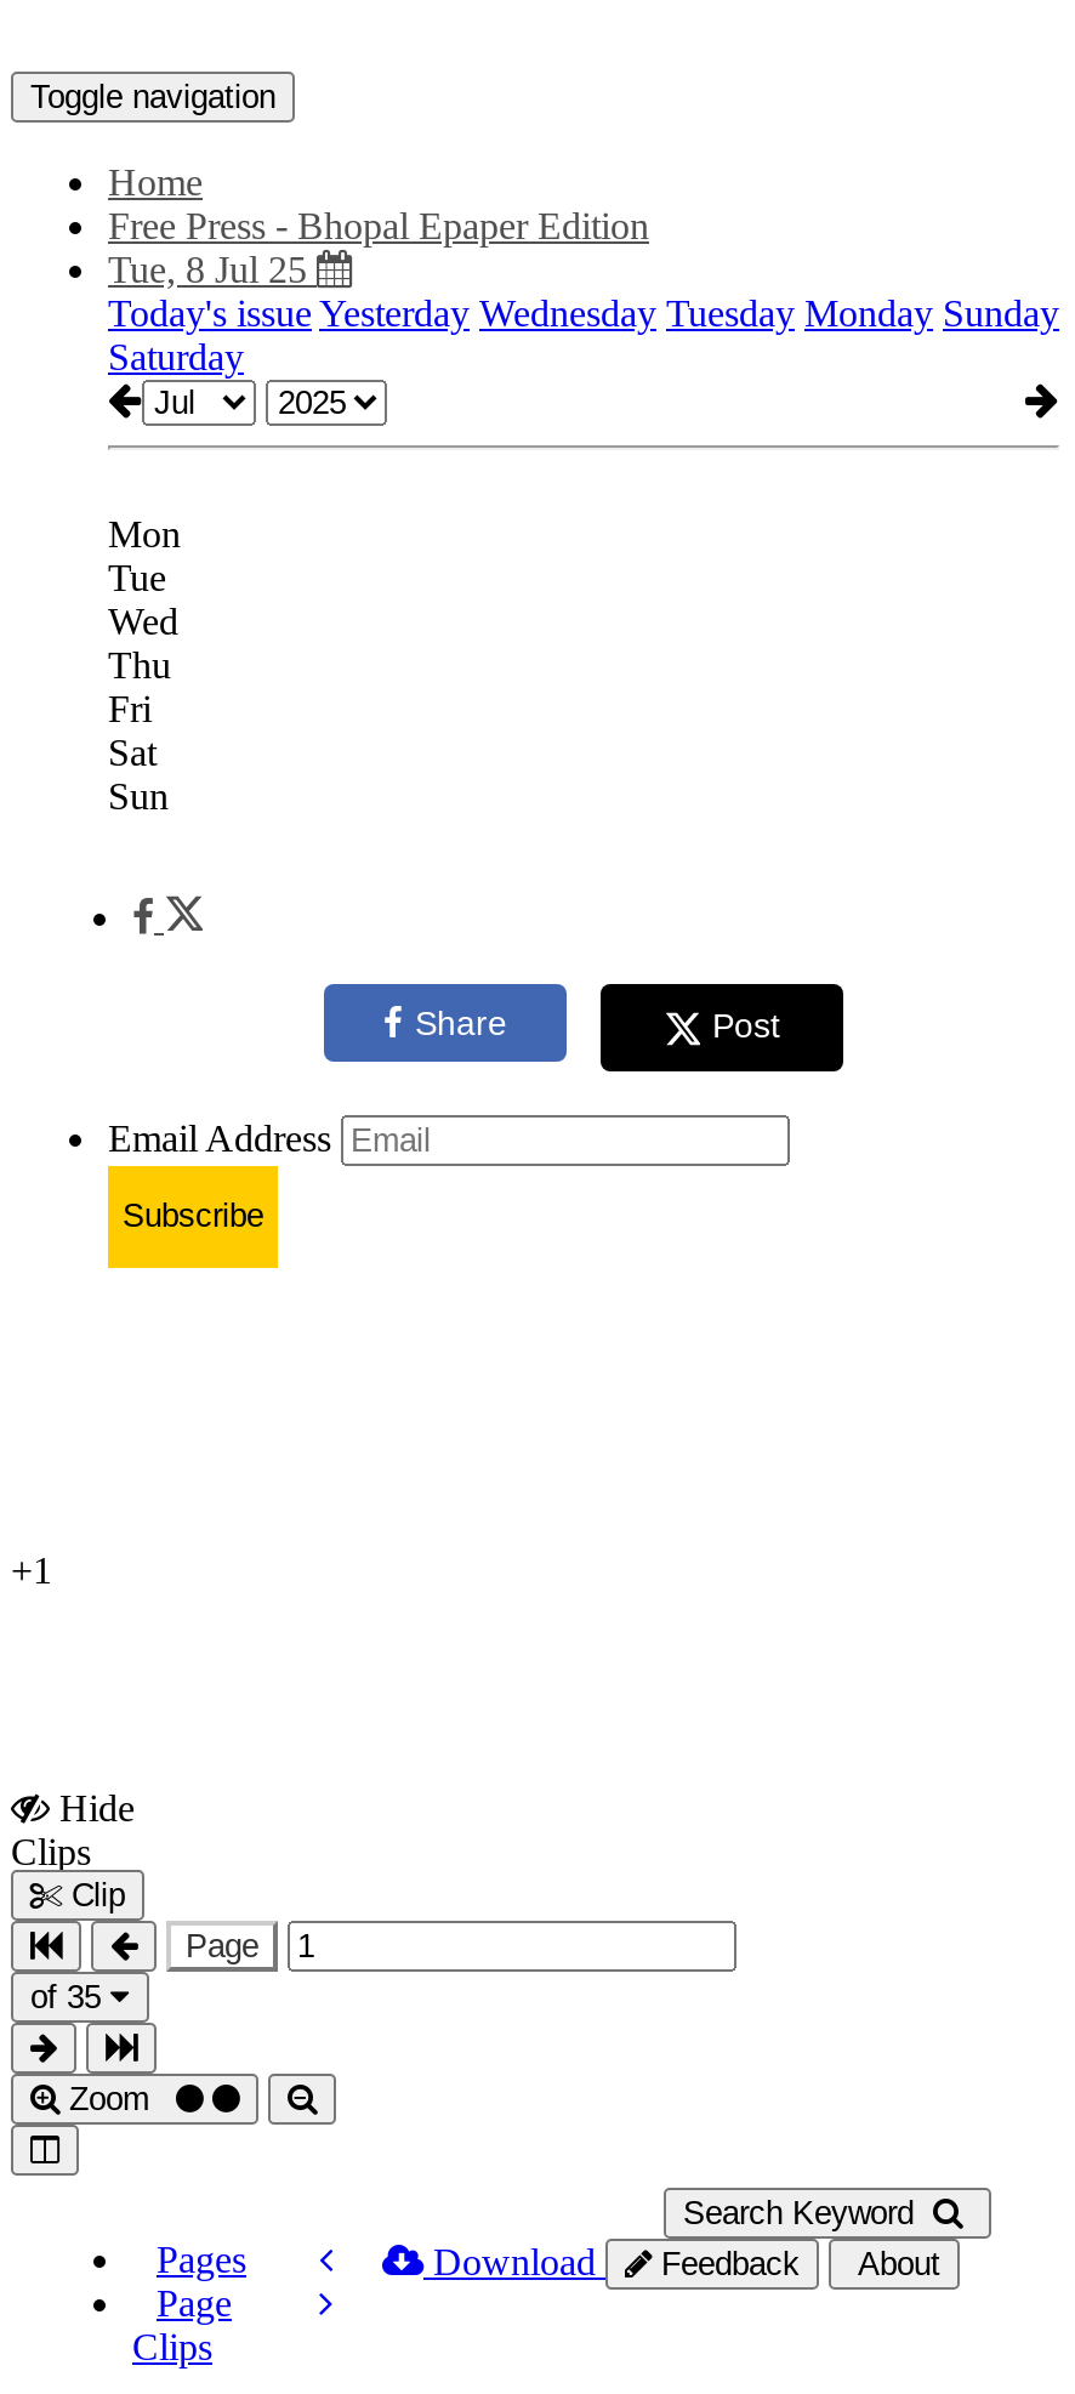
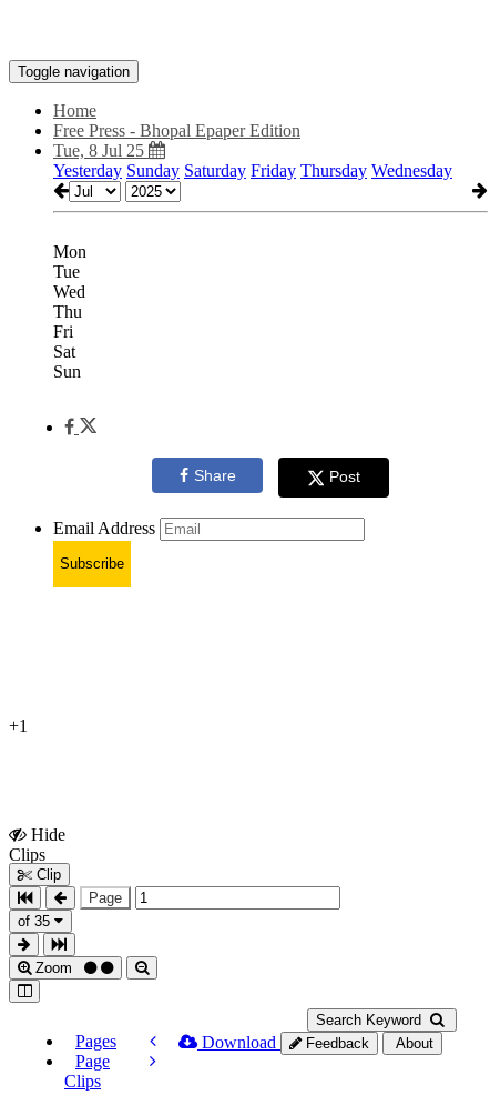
- Today's issue Yesterday Wednesday Tuesday Monday Sunday
- Saturday
+ Yesterday Sunday Saturday Friday Thursday Wednesday
